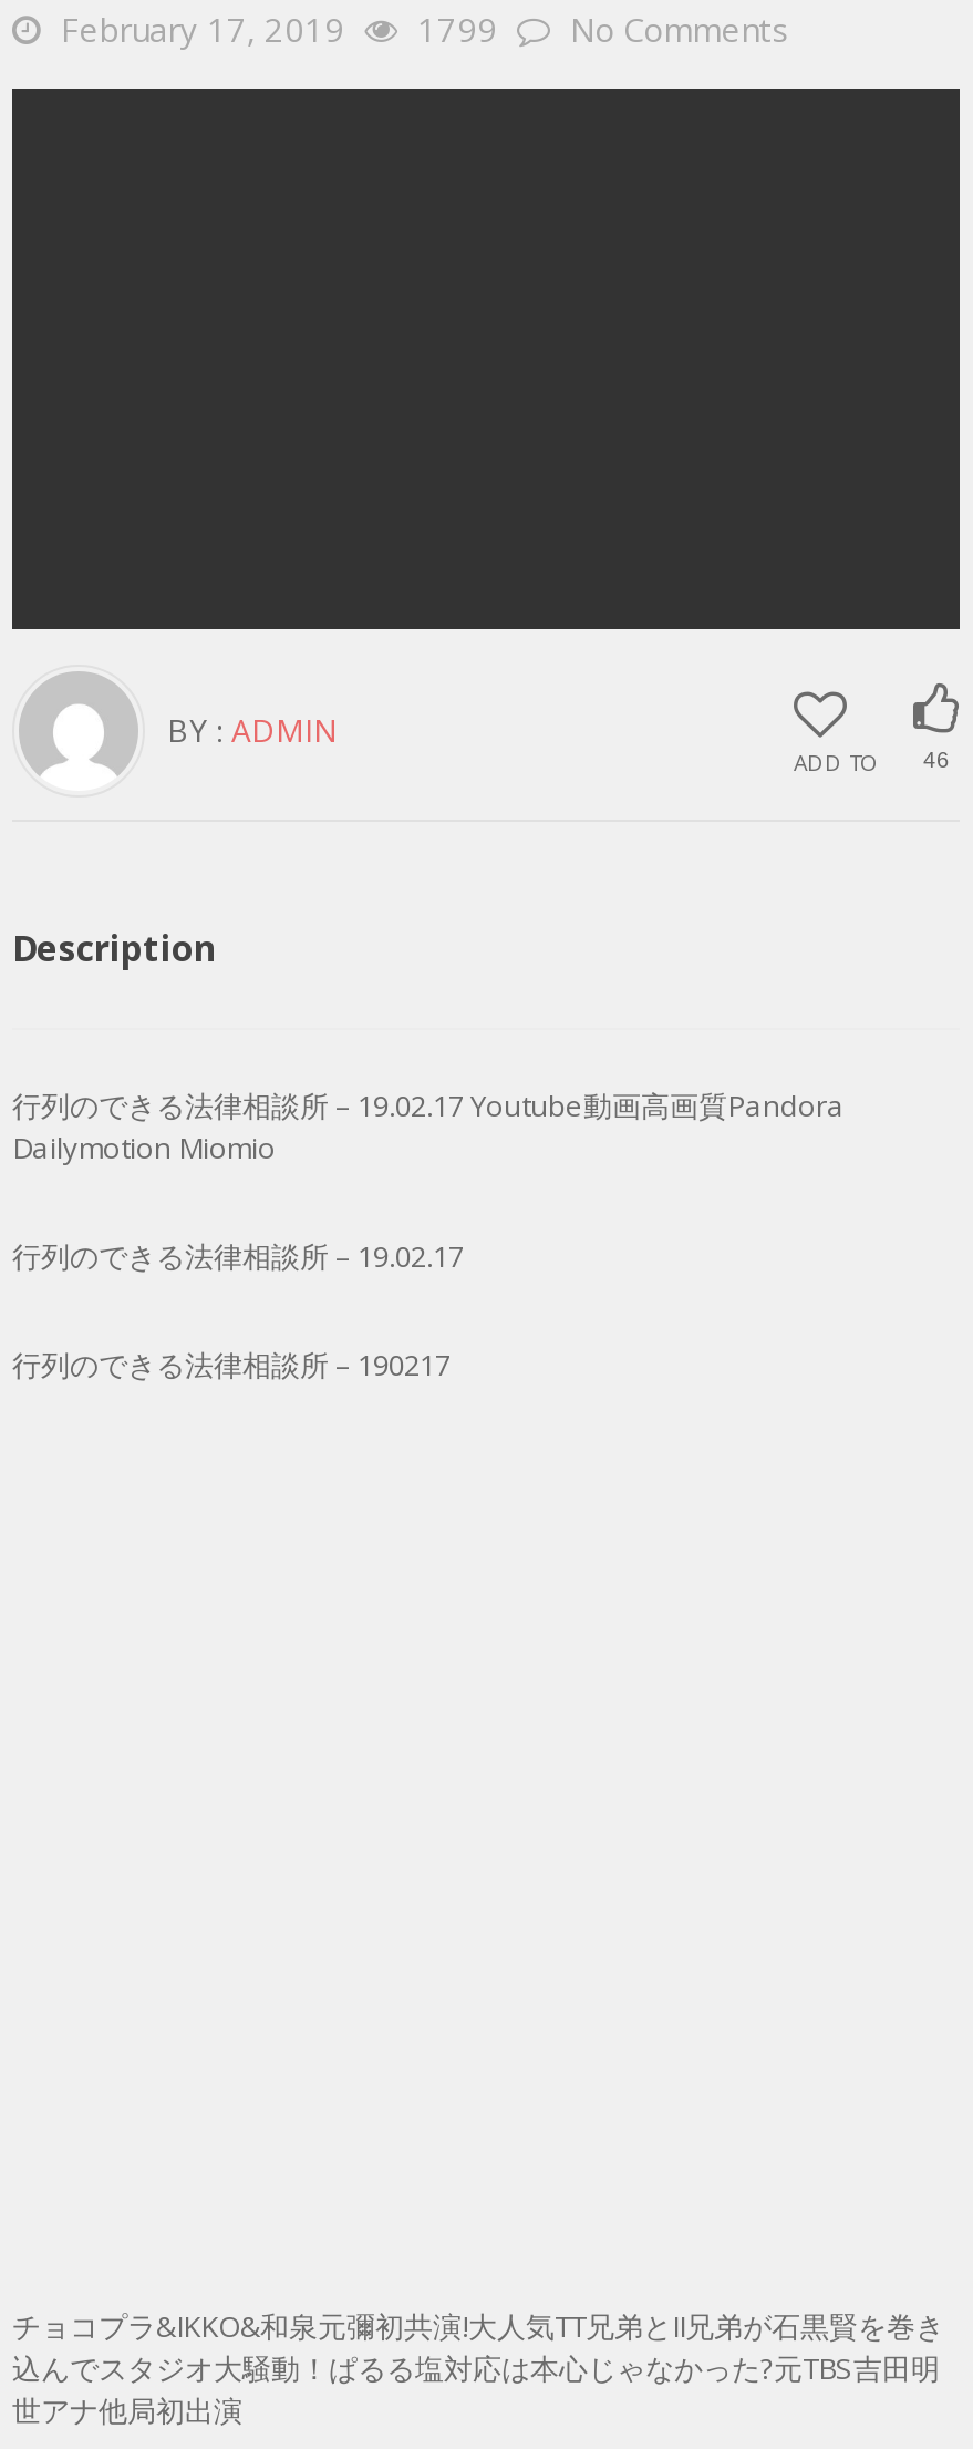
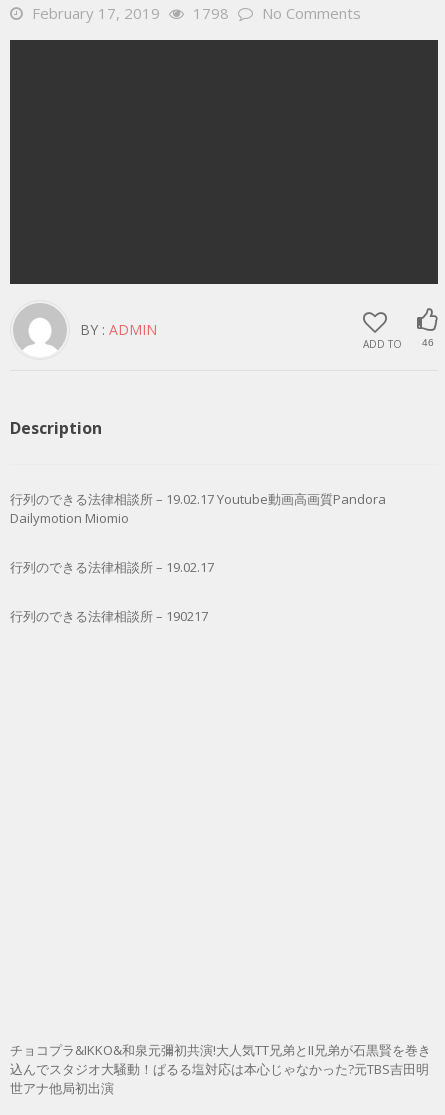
- February 17, 2019 1799 No Comments
+ February 17, 2019 1798 No Comments
